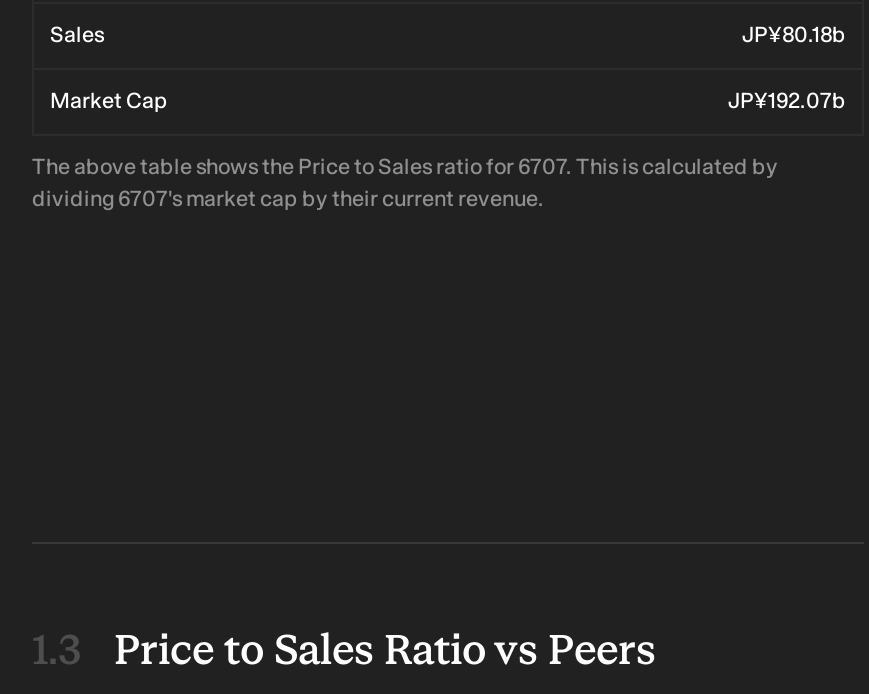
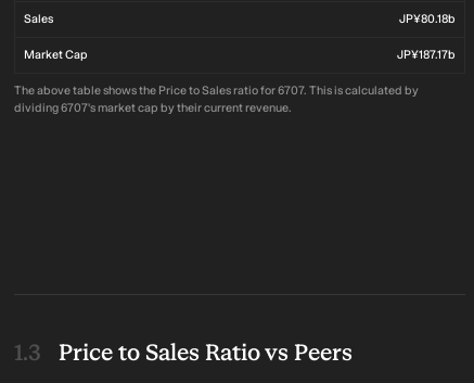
- JP¥192.07b
+ JP¥187.17b
